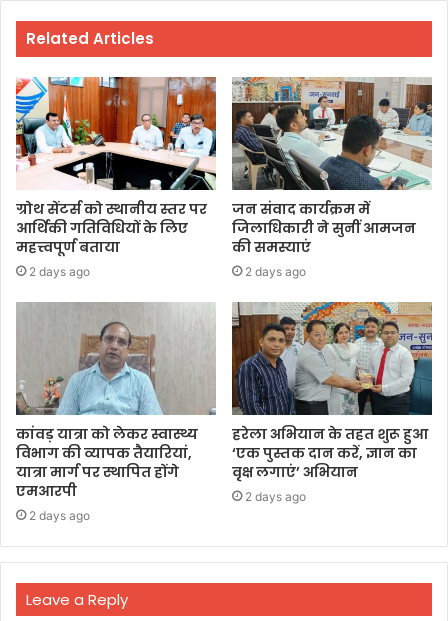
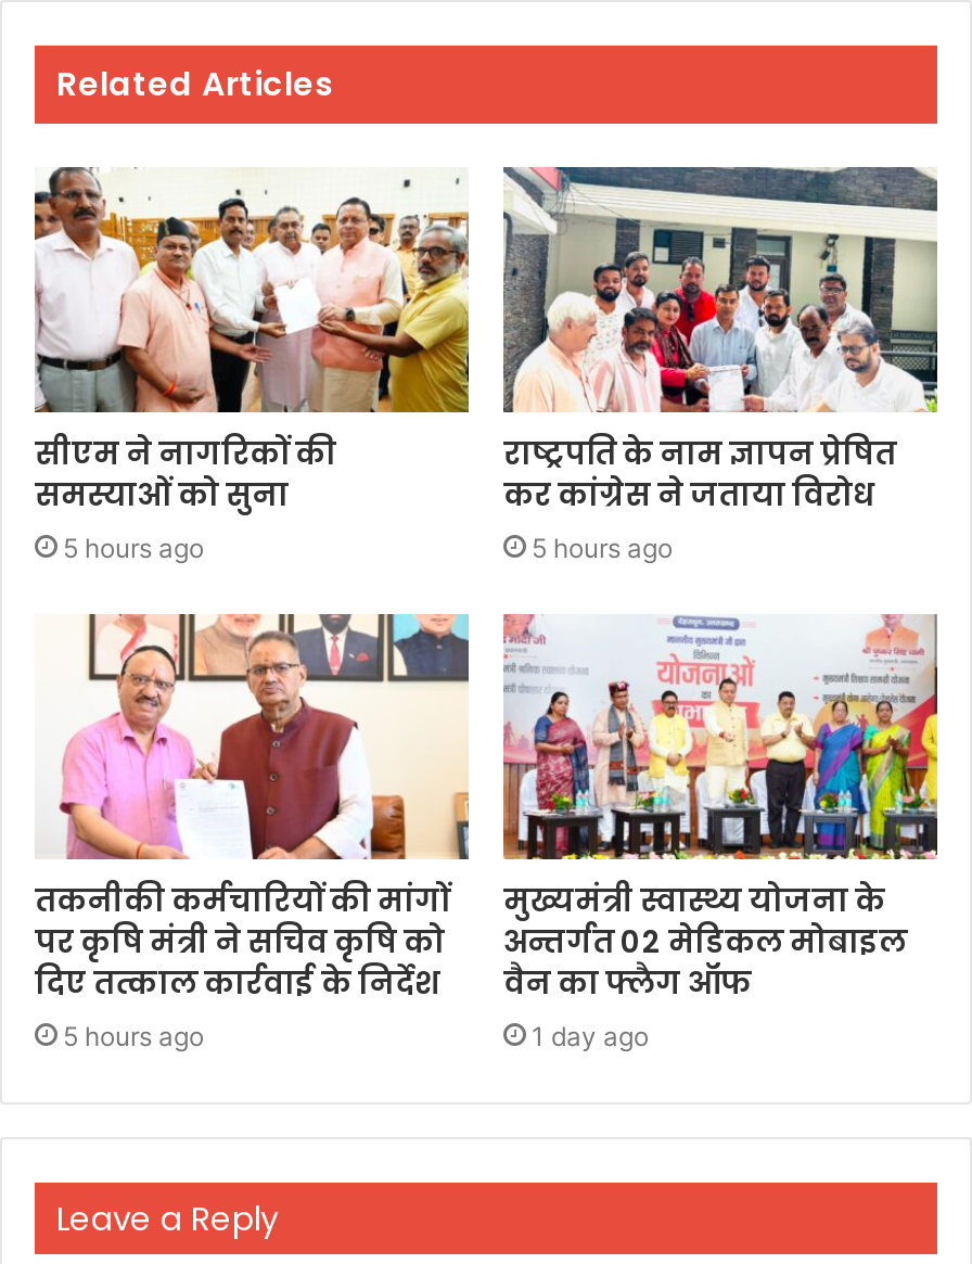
- [image]
+ [image]

- [image]
- जन संवाद कार्यक्रम में
- जिलाधिकारी ने सुनीं आमजन
- की समस्याएं
- 2 days ago
+ [image]
+ राष्ट्रपति के नाम ज्ञापन प्रेषित
+ कर कांग्रेस ने जताया विरोध
+ 5 hours ago

- ग्रोथ सेंटर्स को स्थानीय स्तर पर
- आर्थिकी गतिविधियों के लिए
- महत्त्वपूर्ण बताया
- 2 days ago
+ सीएम ने नागरिकों की
+ समस्याओं को सुना
+ 5 hours ago

- [image]
- कांवड़ यात्रा को लेकर स्वास्थ्य
- विभाग की व्यापक तैयारियां,
- यात्रा मार्ग पर स्थापित होंगे
- एमआरपी
- 2 days ago
+ [image]
+ तकनीकी कर्मचारियों की मांगों
+ पर कृषि मंत्री ने सचिव कृषि को
+ दिए तत्काल कार्रवाई के निर्देश
+ 5 hours ago

- [image]
- हरेला अभियान के तहत शुरू हुआ
- ‘एक पुस्तक दान करें, ज्ञान का
- वृक्ष लगाएं’ अभियान
- 2 days ago
+ [image]
+ मुख्यमंत्री स्वास्थ्य योजना के
+ अन्तर्गत 02 मेडिकल मोबाइल
+ वैन का फ्लैग ऑफ
+ 1 day ago
